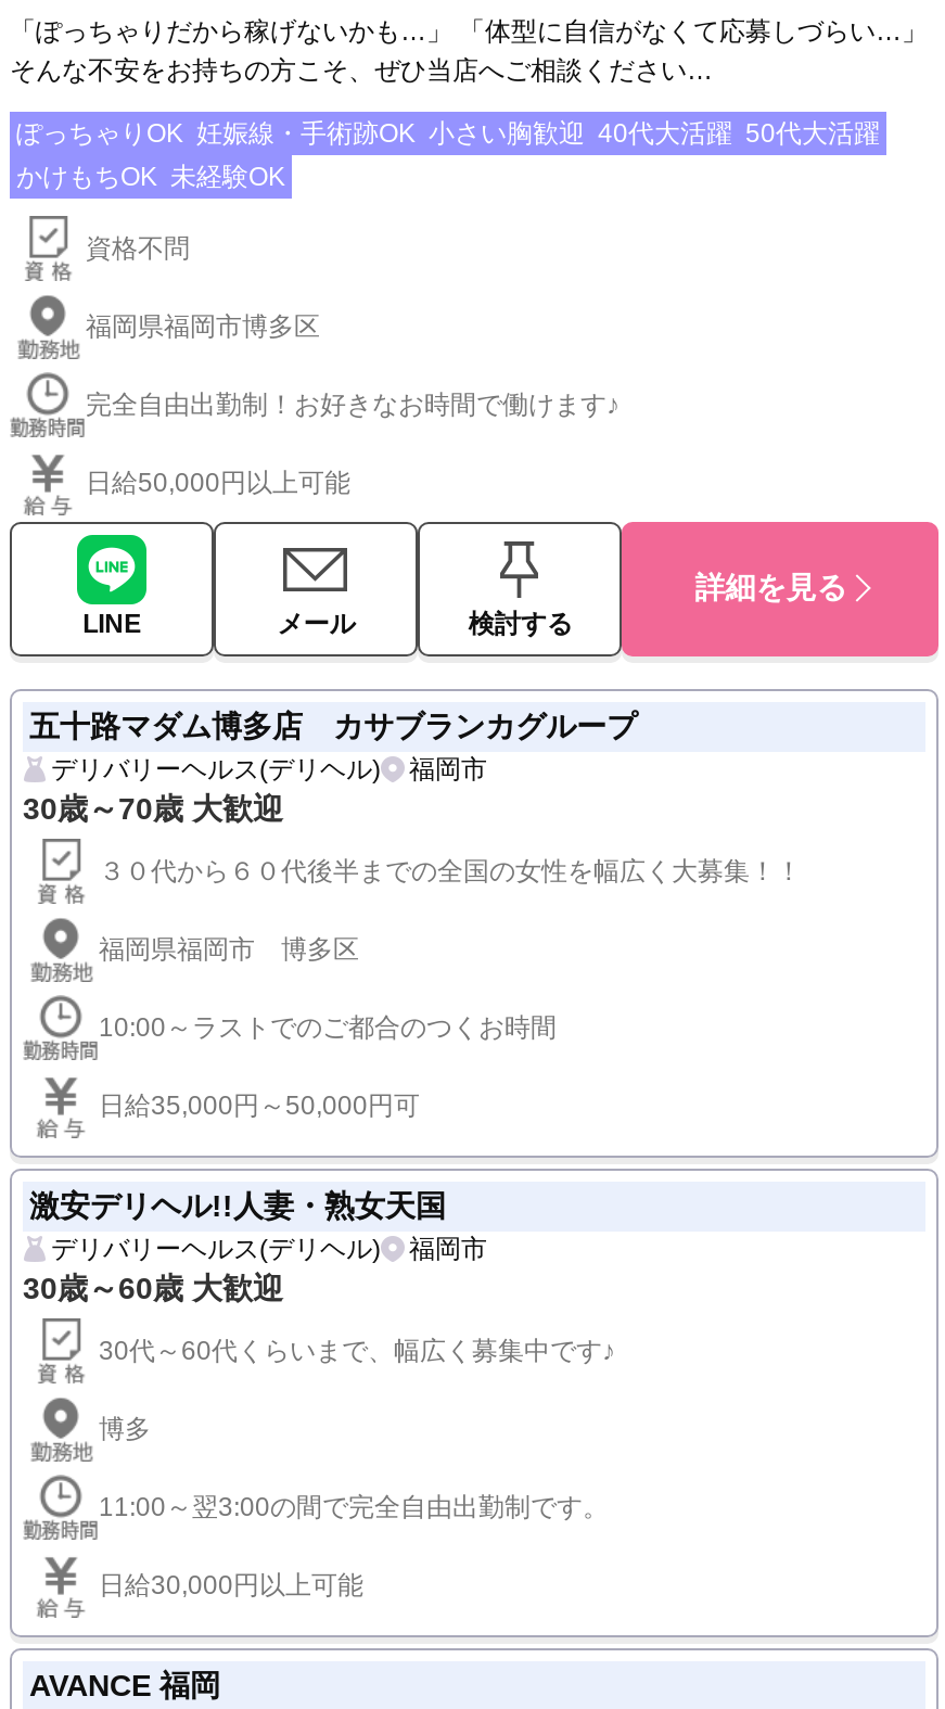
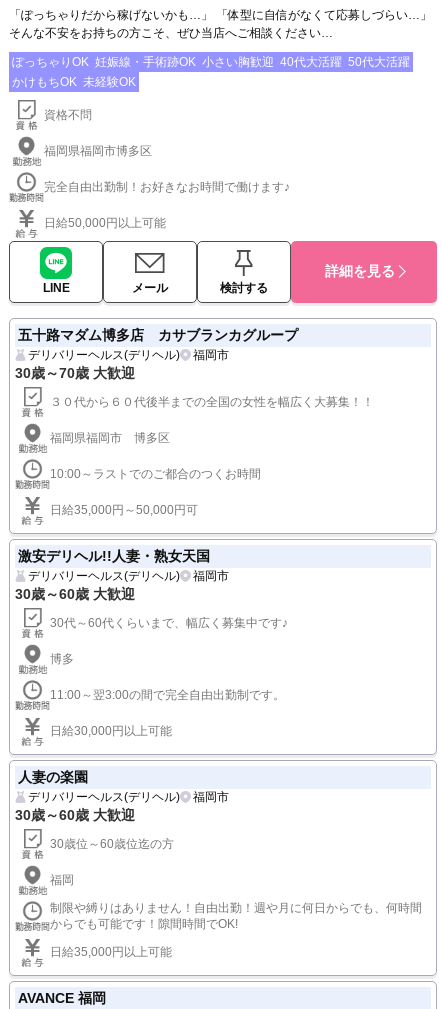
+ 人妻の楽園
+ デリバリーヘルス(デリヘル)
+ 福岡市
+ 30歳～60歳 大歓迎
+ 30歳位～60歳位迄の方
+ 福岡
+ 制限や縛りはありません！自由出勤！週や月に何日からでも、何時間
+ からでも可能です！隙間時間でOK!
+ 日給35,000円以上可能
